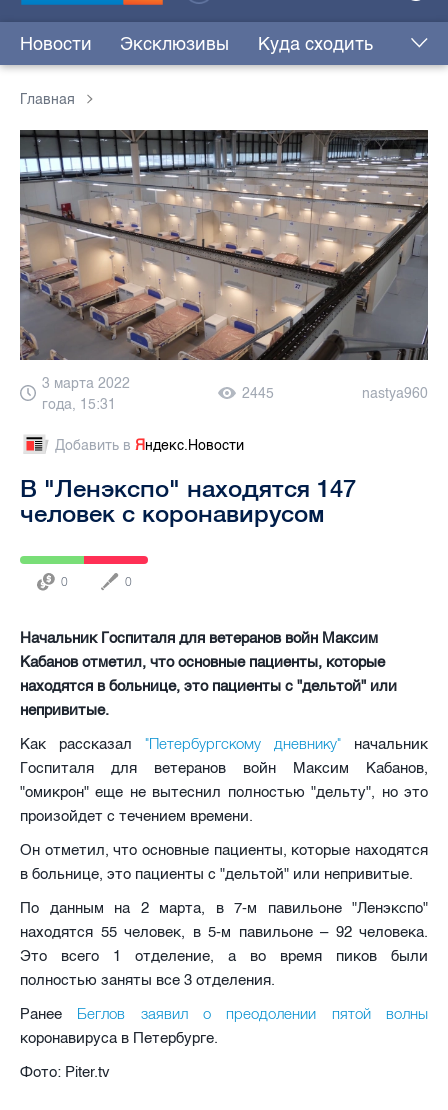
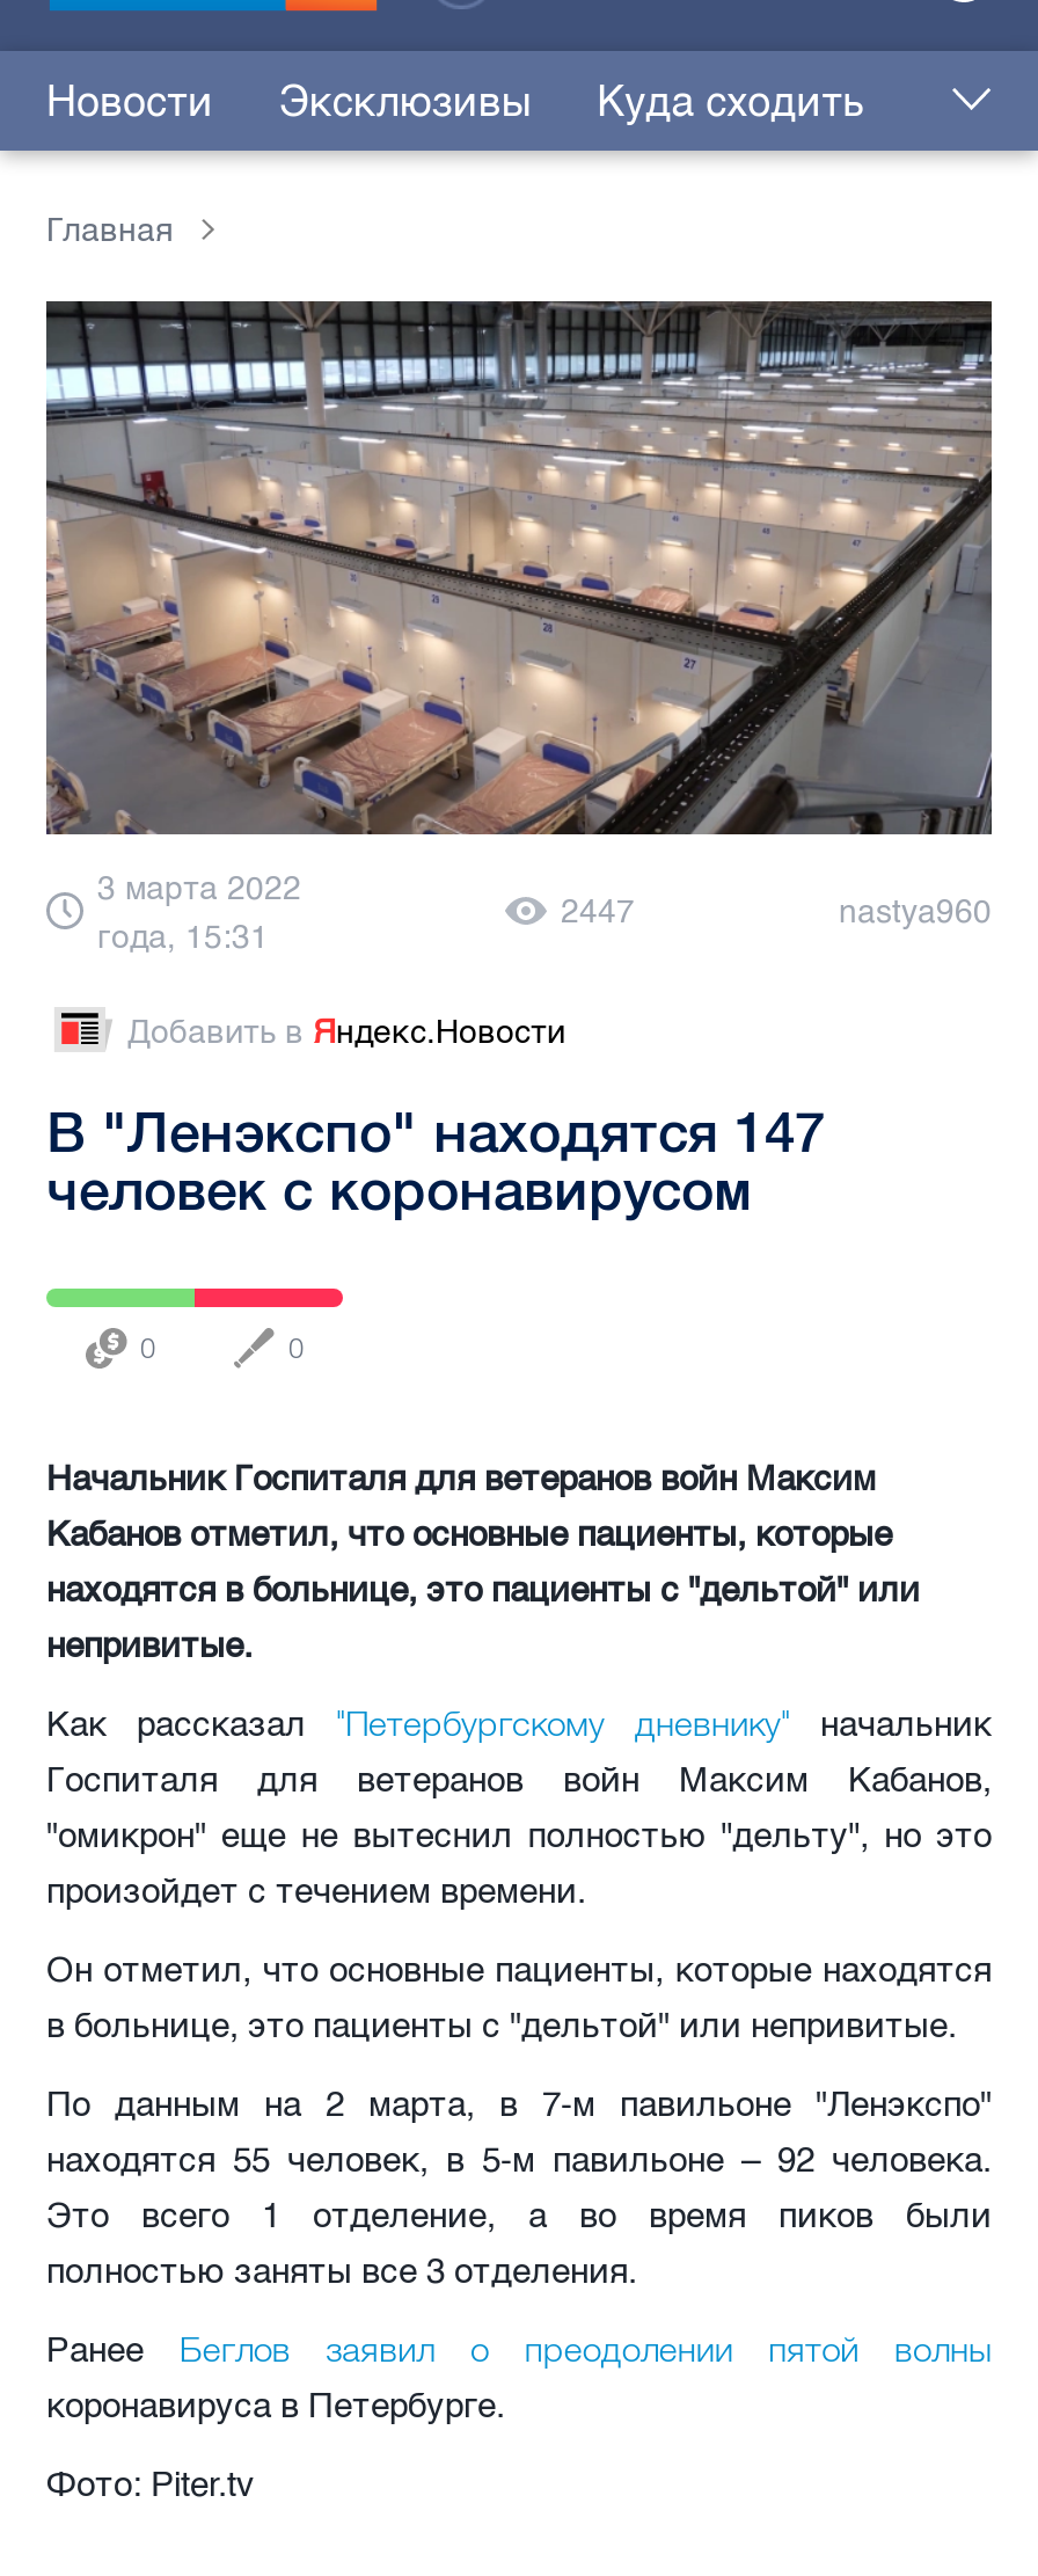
- 2445
+ 2447
